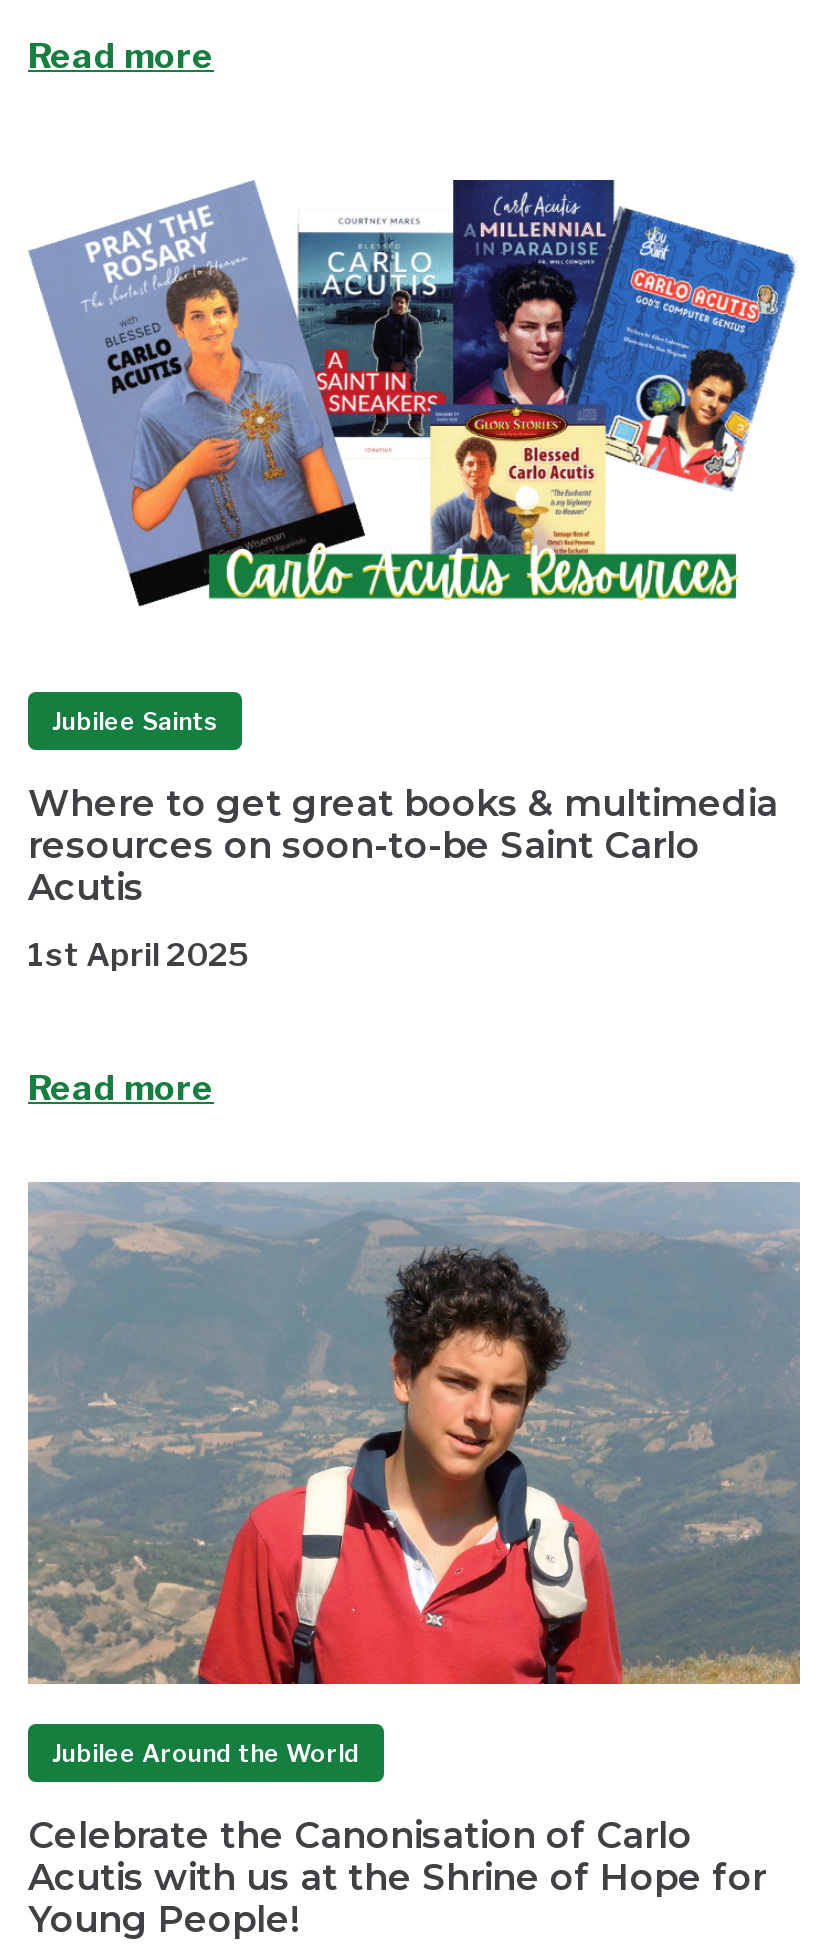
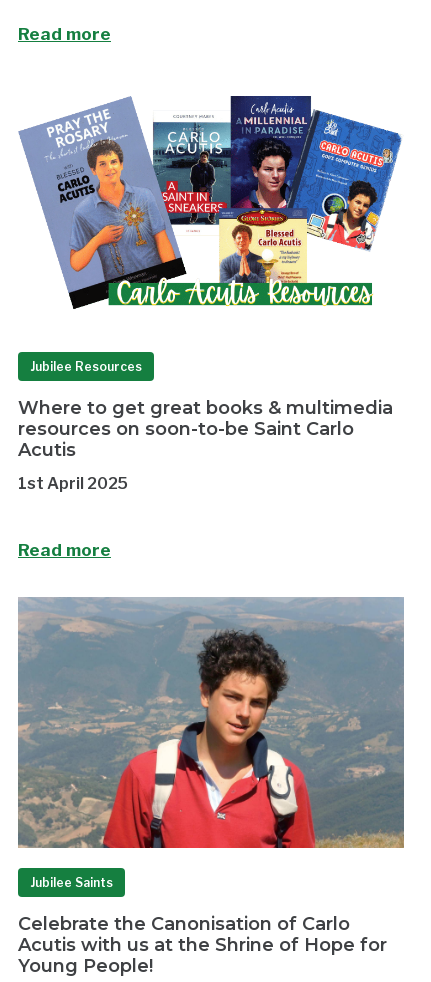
+ Jubilee Resources

moved down: Jubilee Saints

- Jubilee Around the World
